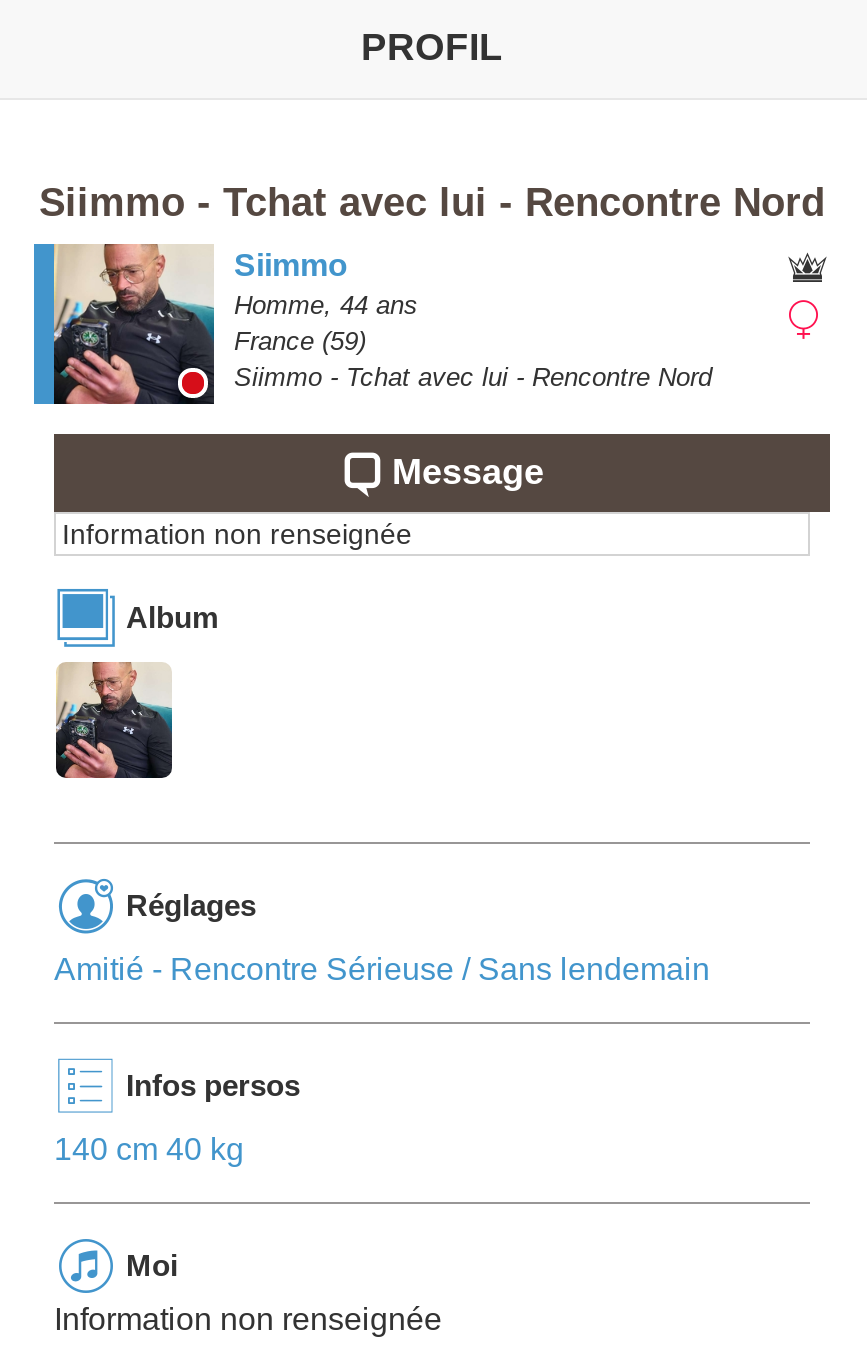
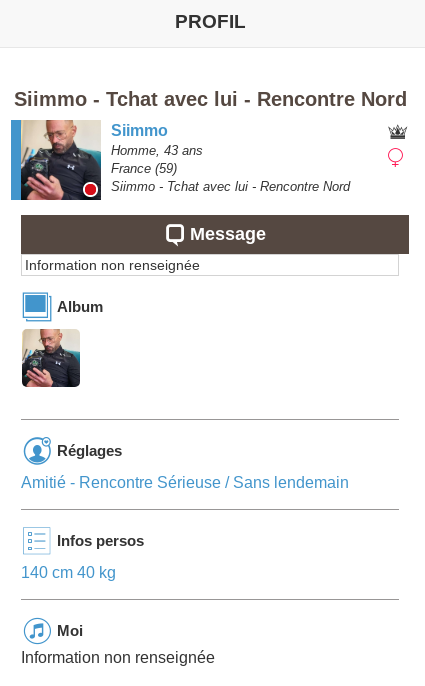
- Homme, 44 ans
+ Homme, 43 ans
